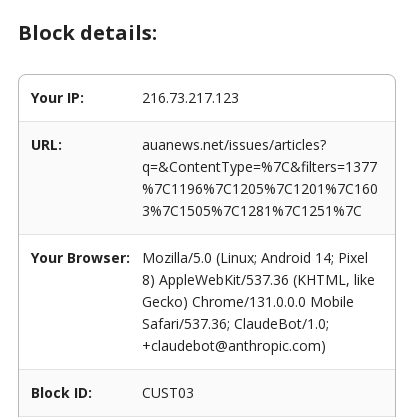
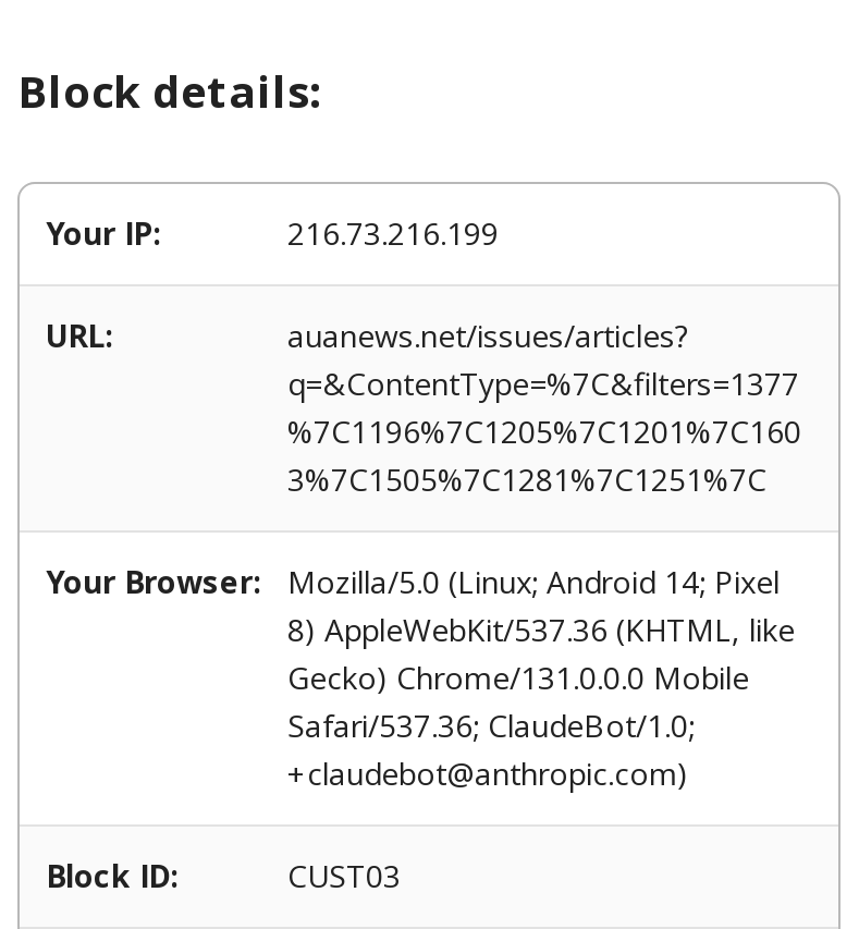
- 216.73.217.123
+ 216.73.216.199
